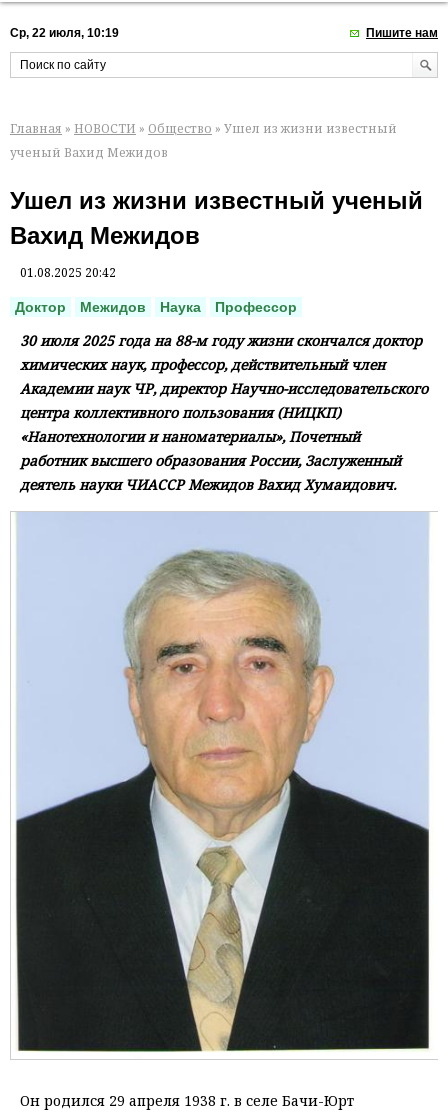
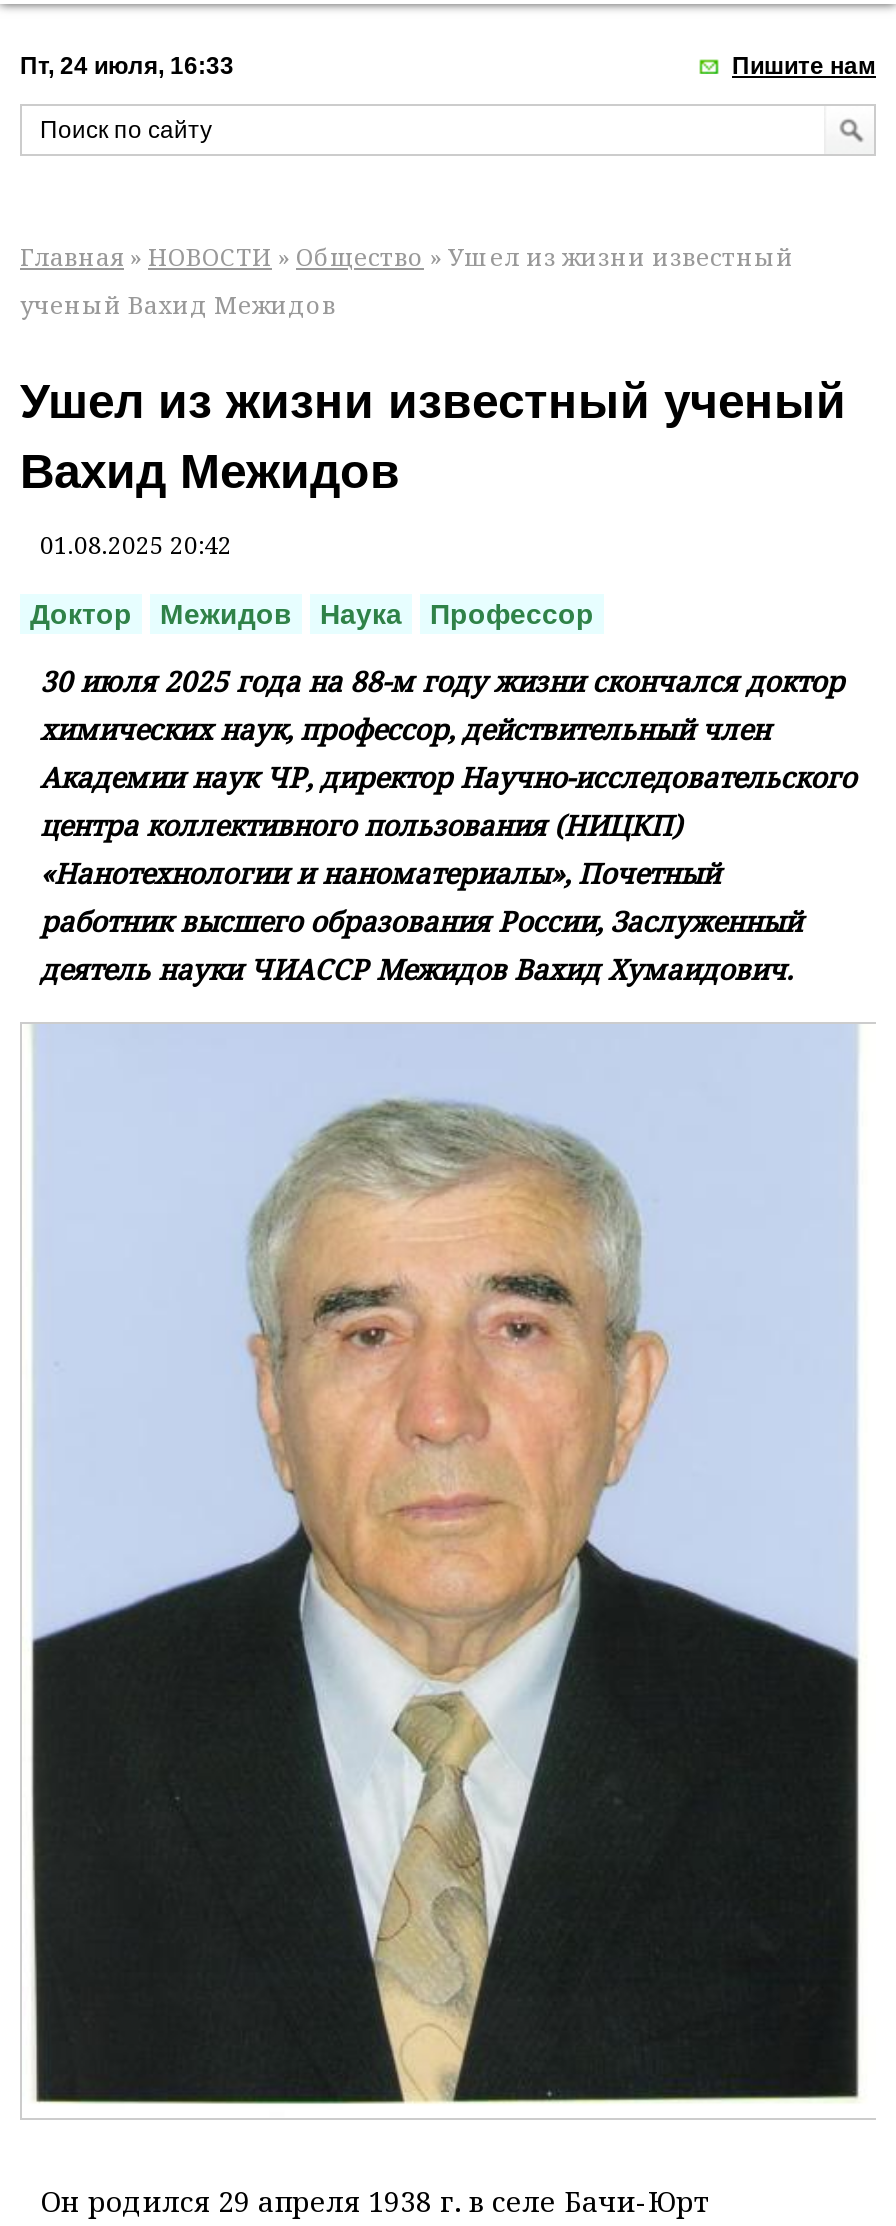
- Ср, 22 июля, 10:19
+ Пт, 24 июля, 16:33
